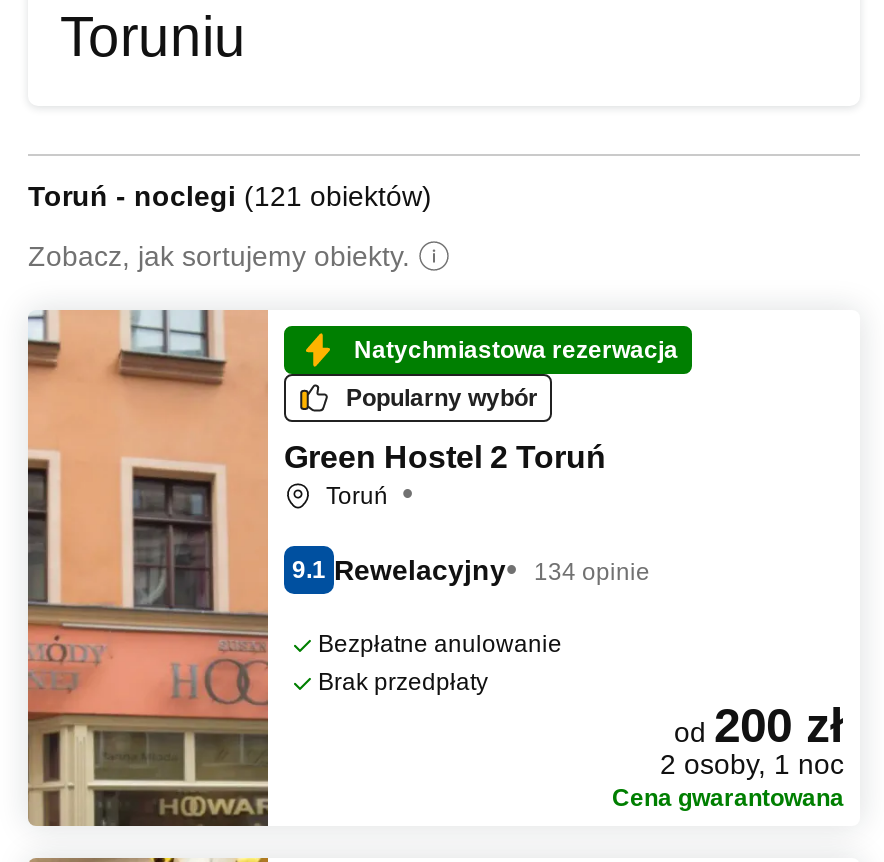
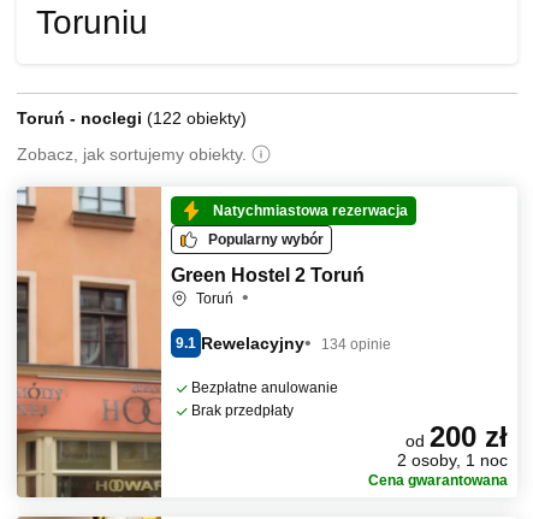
- Toruń - noclegi (121 obiektów)
+ Toruń - noclegi (122 obiekty)
